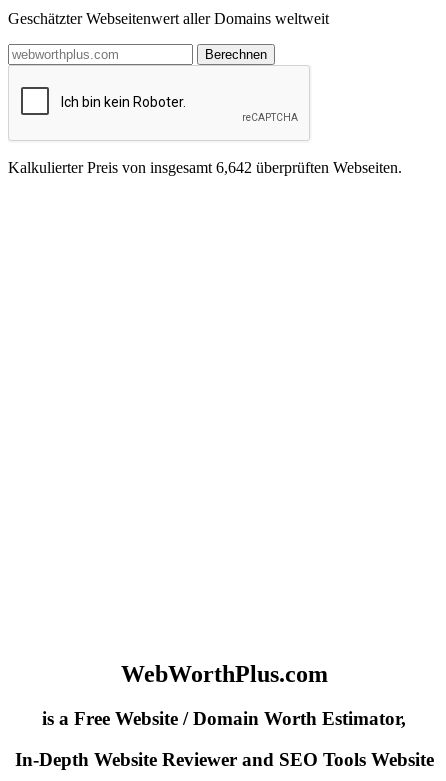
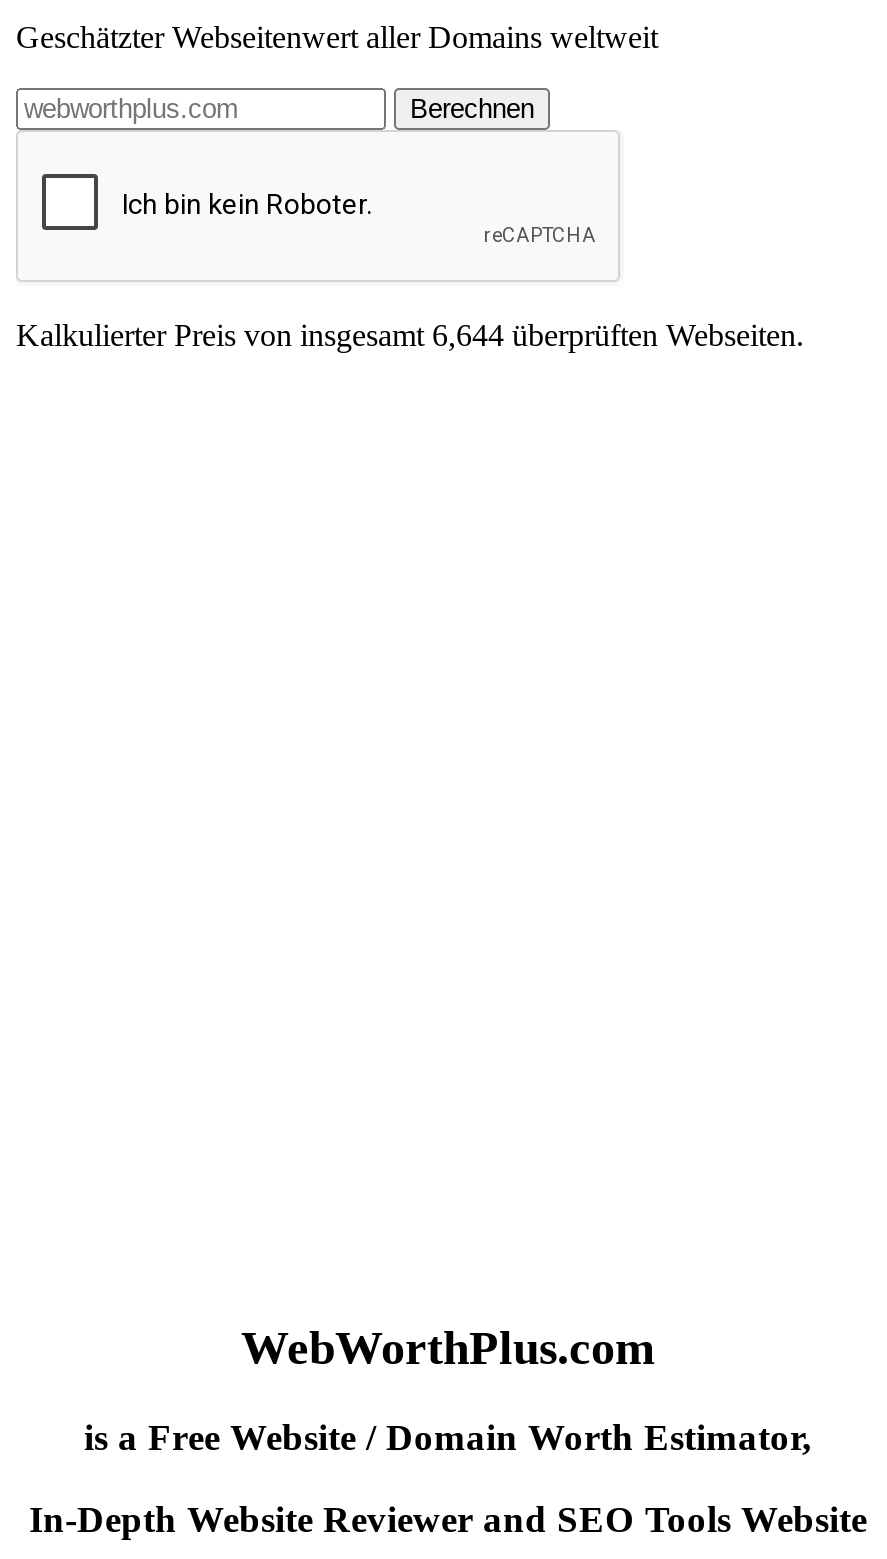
- Kalkulierter Preis von insgesamt 6,642 überprüften Webseiten.
+ Kalkulierter Preis von insgesamt 6,644 überprüften Webseiten.
